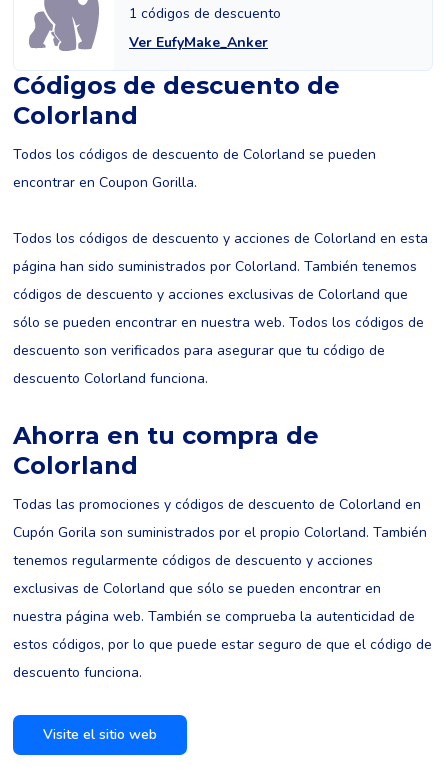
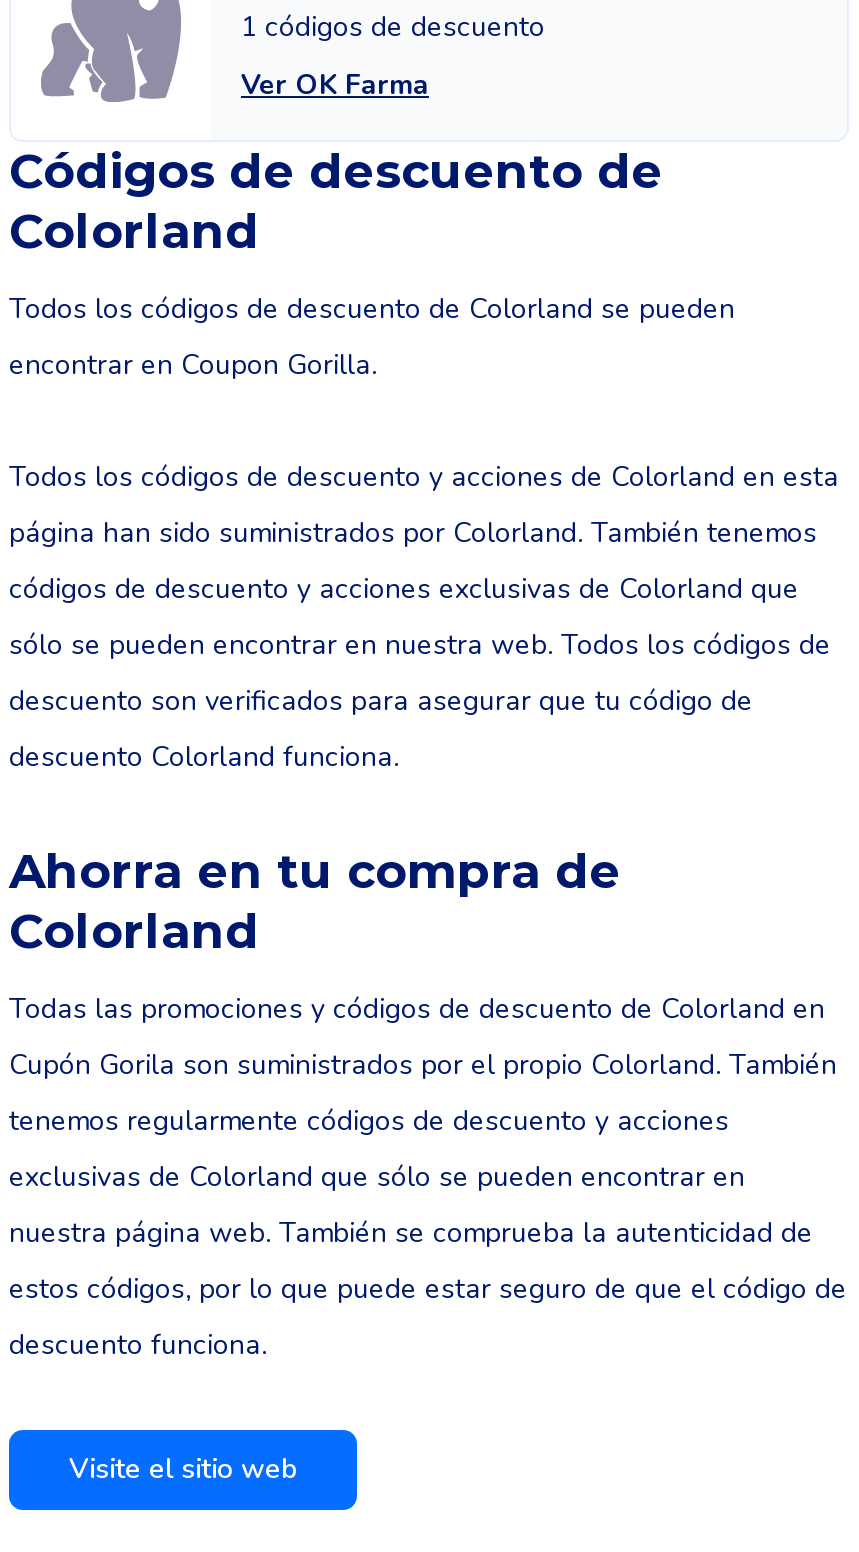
- Ver EufyMake_Anker
+ Ver OK Farma
